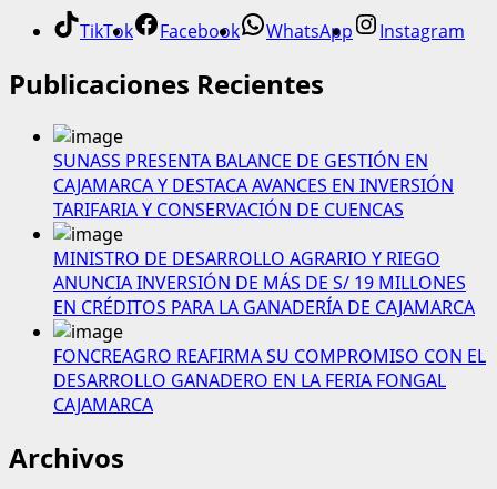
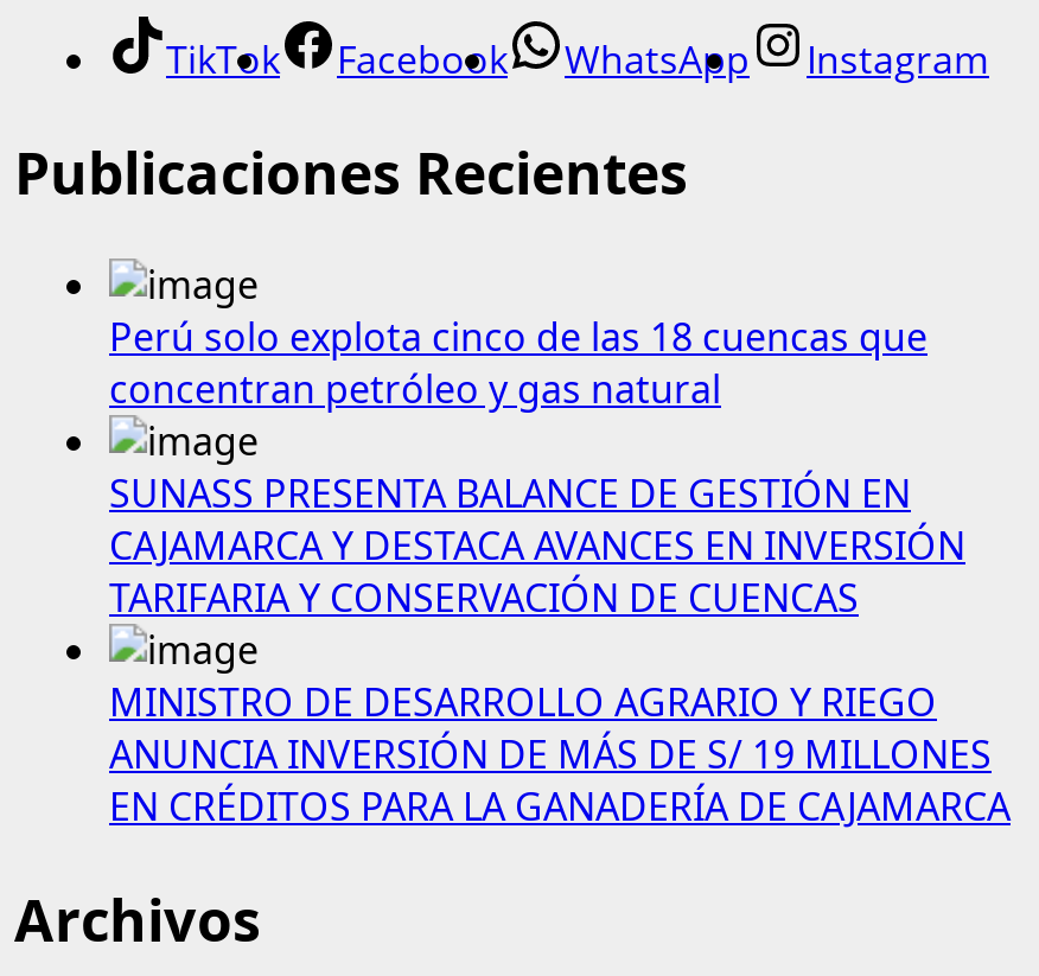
+ Perú solo explota cinco de las 18 cuencas que
+ concentran petróleo y gas natural

moved down: SUNASS PRESENTA BALANCE DE GESTIÓN EN | CAJAMARCA Y DESTACA AVANCES EN INVERSIÓN | TARIFARIA Y CONSERVACIÓN DE CUENCAS | MINISTRO DE DESARROLLO AGRARIO Y RIEGO | ANUNCIA INVERSIÓN DE MÁS DE S/ 19 MILLONES | EN CRÉDITOS PARA LA GANADERÍA DE CAJAMARCA

- FONCREAGRO REAFIRMA SU COMPROMISO CON EL
- DESARROLLO GANADERO EN LA FERIA FONGAL
- CAJAMARCA
